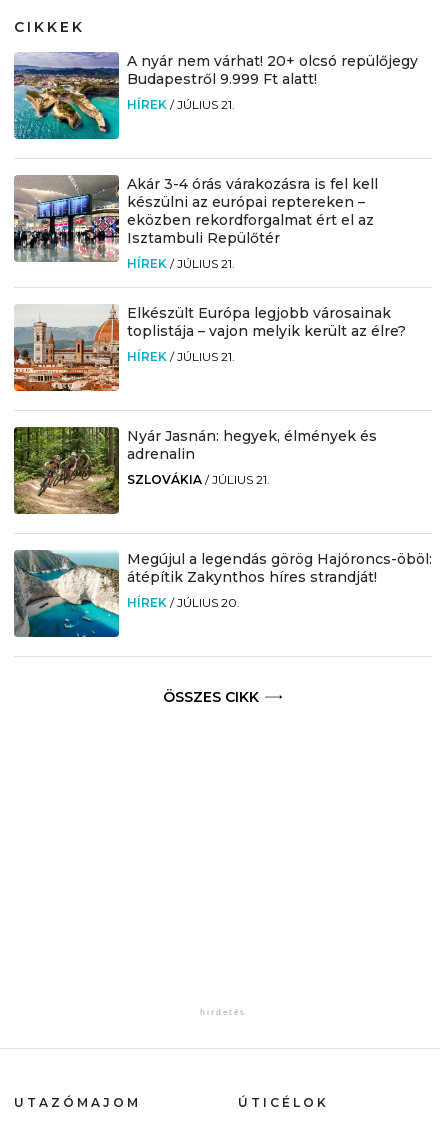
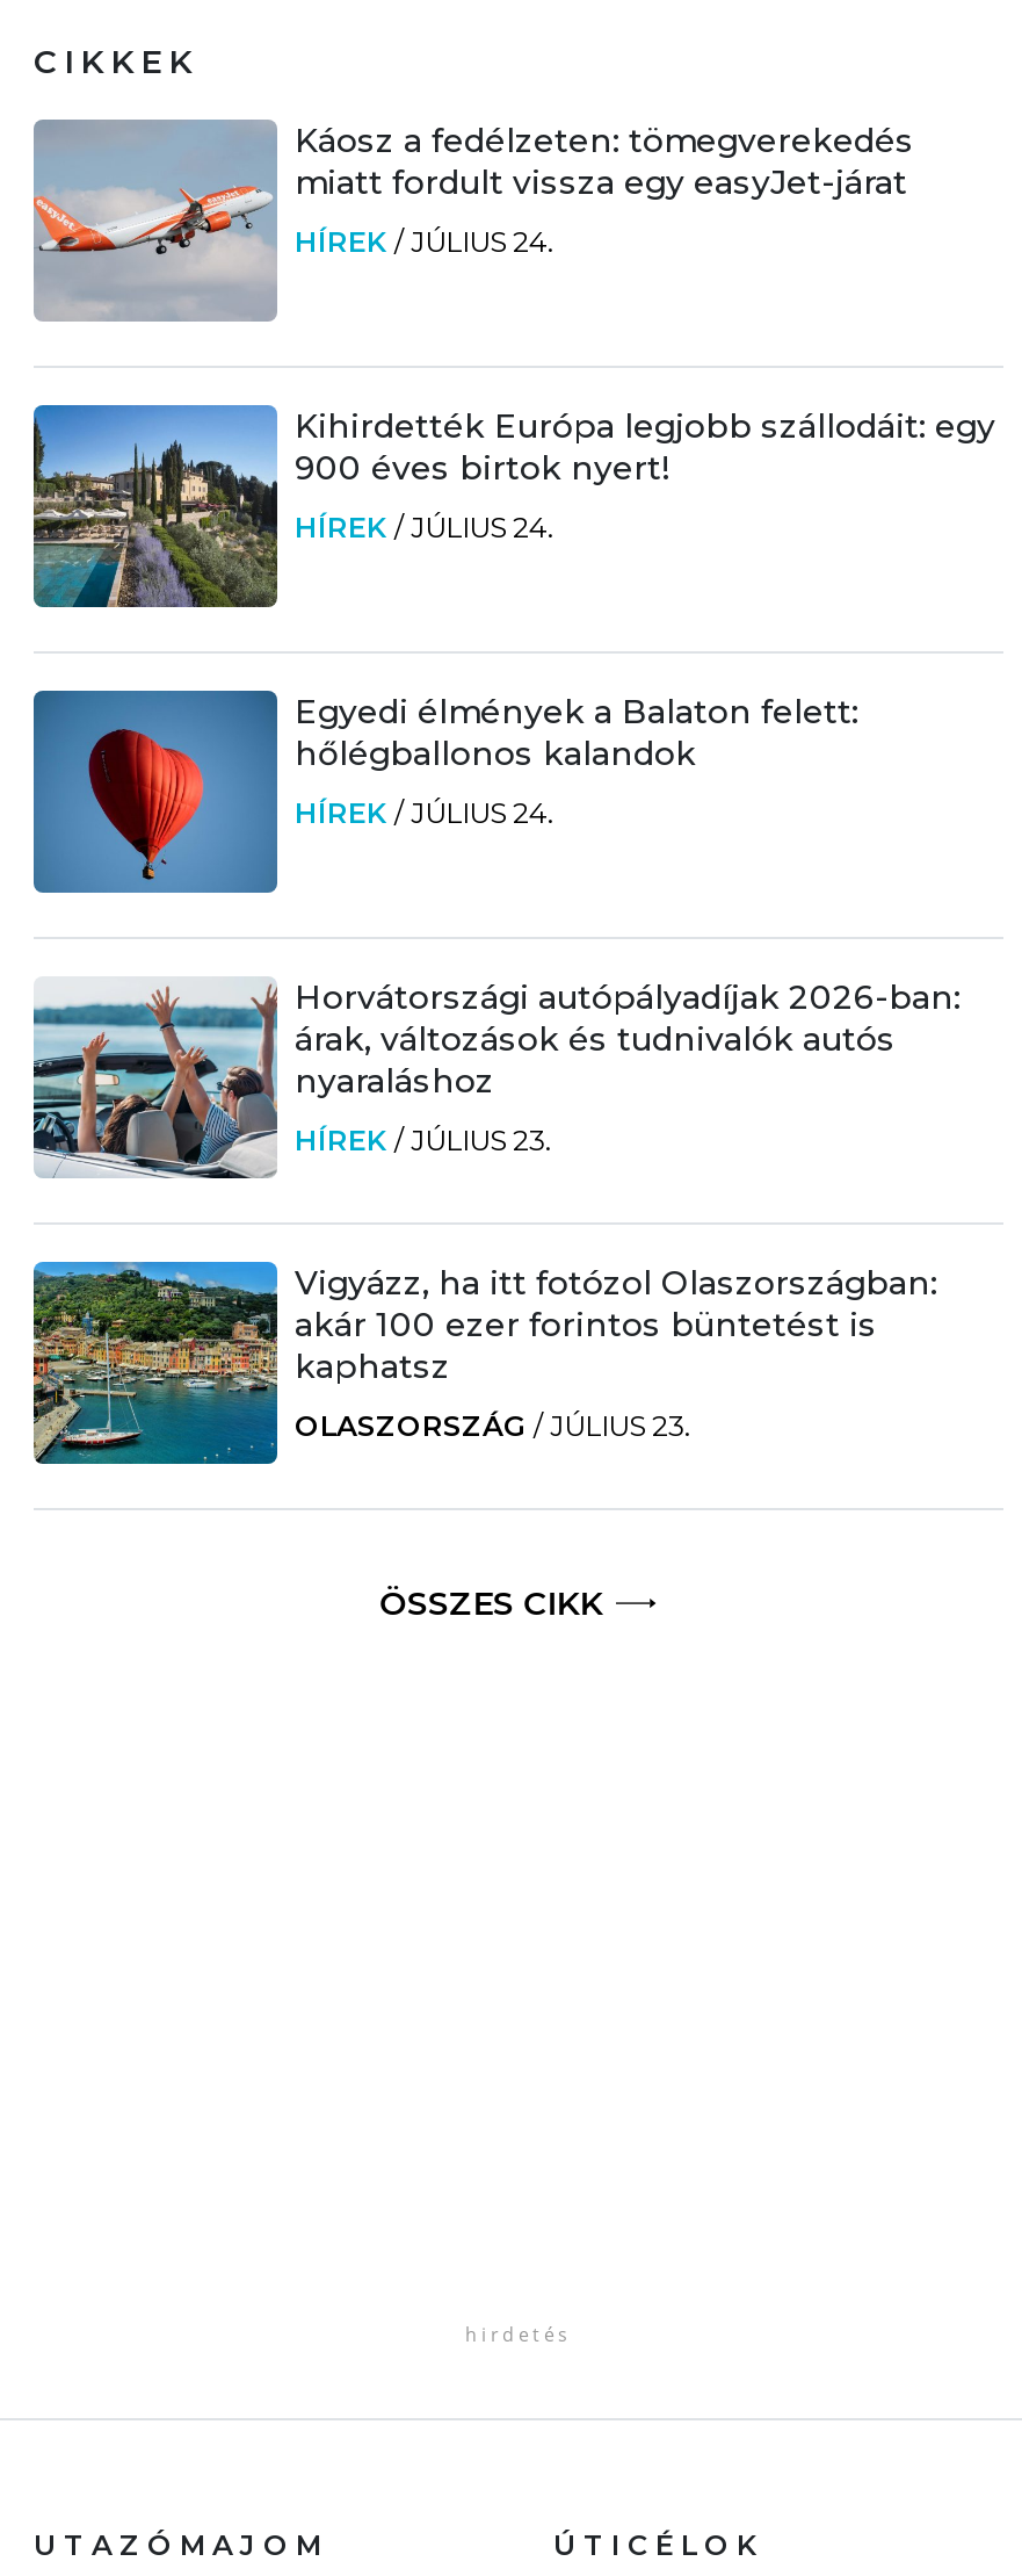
- [image]
- A nyár nem várhat! 20+ olcsó repülőjegy
- Budapestről 9.999 Ft alatt!
+ [image]
+ Káosz a fedélzeten: tömegverekedés
+ miatt fordult vissza egy easyJet-járat

- HÍREK /JÚLIUS 21.
+ HÍREK /JÚLIUS 24.

- [image]
- Akár 3-4 órás várakozásra is fel kell
- készülni az európai reptereken –
- eközben rekordforgalmat ért el az
- Isztambuli Repülőtér
+ [image]
+ Kihirdették Európa legjobb szállodáit: egy
+ 900 éves birtok nyert!

- HÍREK /JÚLIUS 21.
+ HÍREK /JÚLIUS 24.

- [image]
- Elkészült Európa legjobb városainak
- toplistája – vajon melyik került az élre?
+ [image]
+ Egyedi élmények a Balaton felett:
+ hőlégballonos kalandok

- HÍREK /JÚLIUS 21.
+ HÍREK /JÚLIUS 24.

- [image]
- Nyár Jasnán: hegyek, élmények és
- adrenalin
+ [image]
+ Horvátországi autópályadíjak 2026-ban:
+ árak, változások és tudnivalók autós
+ nyaraláshoz

- SZLOVÁKIA /JÚLIUS 21.
+ HÍREK /JÚLIUS 23.

- [image]
- Megújul a legendás görög Hajóroncs-öböl:
- átépítik Zakynthos híres strandját!
+ [image]
+ Vigyázz, ha itt fotózol Olaszországban:
+ akár 100 ezer forintos büntetést is
+ kaphatsz

- HÍREK /JÚLIUS 20.
+ OLASZORSZÁG /JÚLIUS 23.
